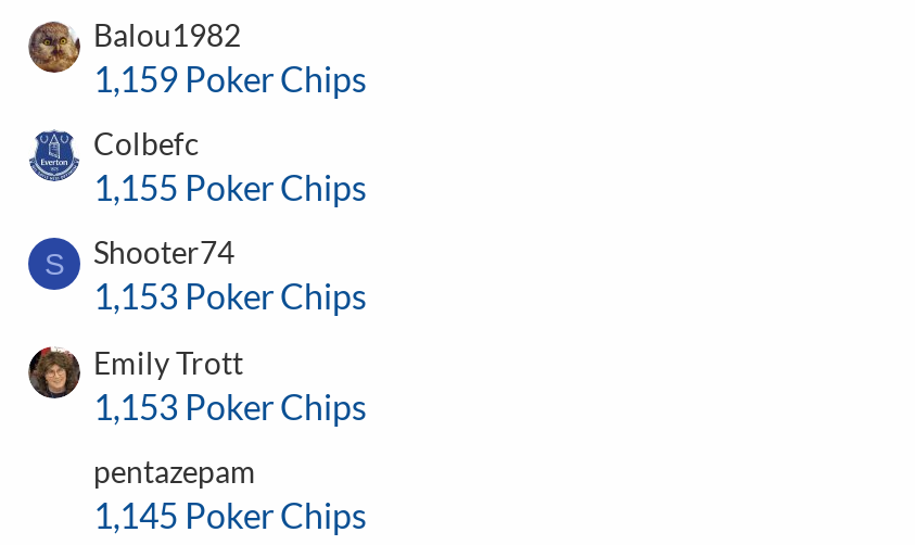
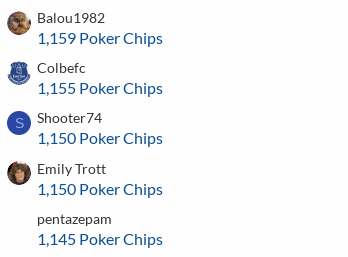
- 1,153 Poker Chips
+ 1,150 Poker Chips

- 1,153 Poker Chips
+ 1,150 Poker Chips
